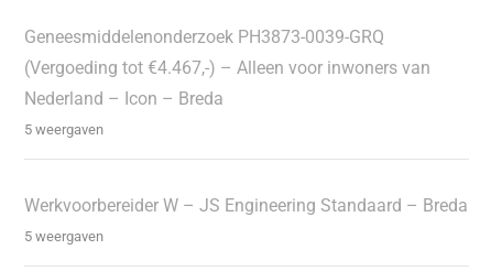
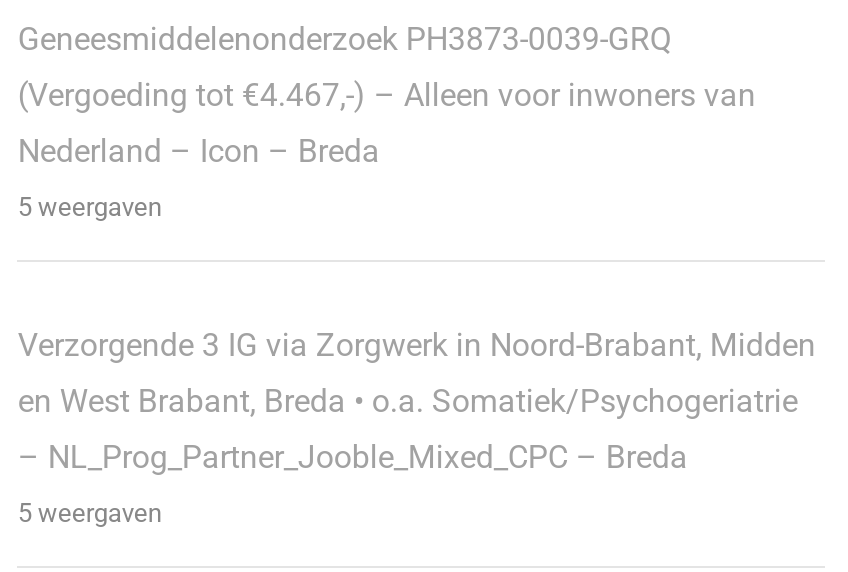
- Werkvoorbereider W – JS Engineering Standaard – Breda
+ Verzorgende 3 IG via Zorgwerk in Noord-Brabant, Midden
+ en West Brabant, Breda • o.a. Somatiek/Psychogeriatrie
+ – NL_Prog_Partner_Jooble_Mixed_CPC – Breda
